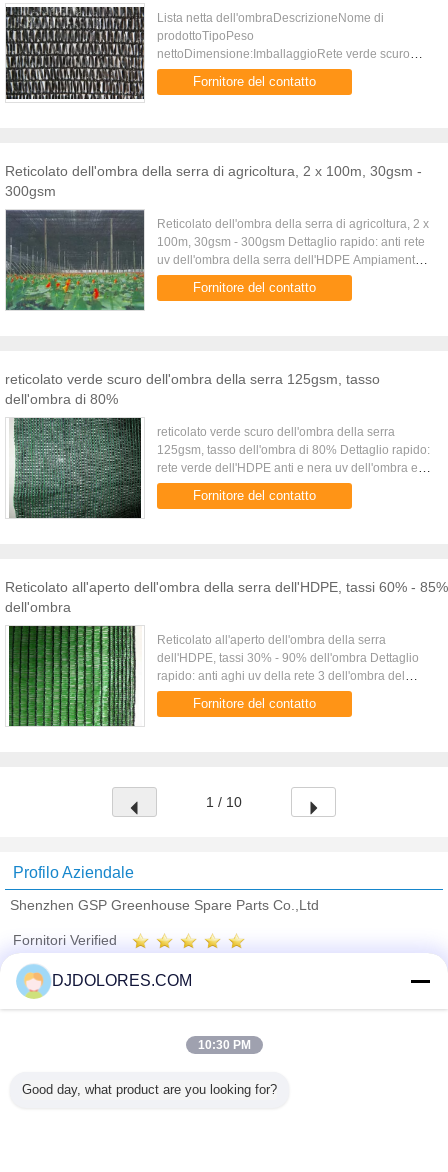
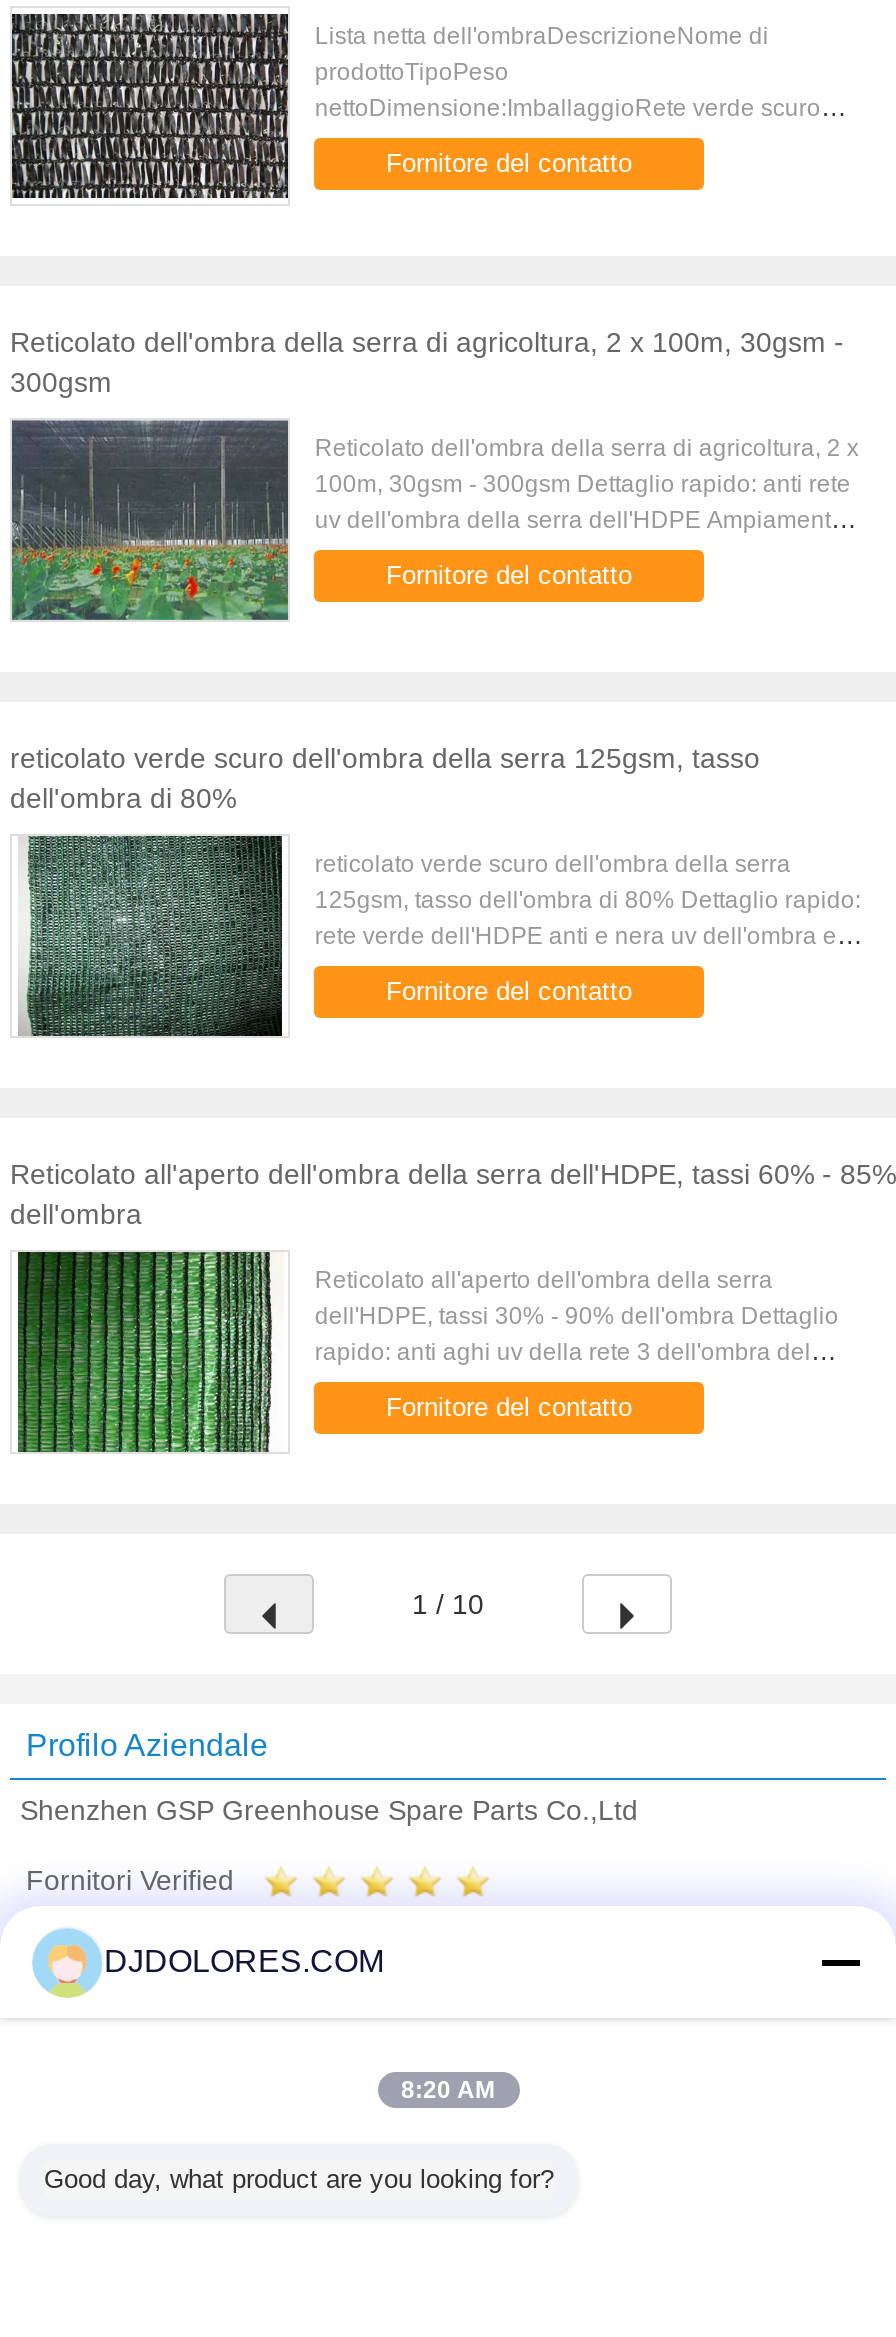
- 10:30 PM
+ 8:20 AM
